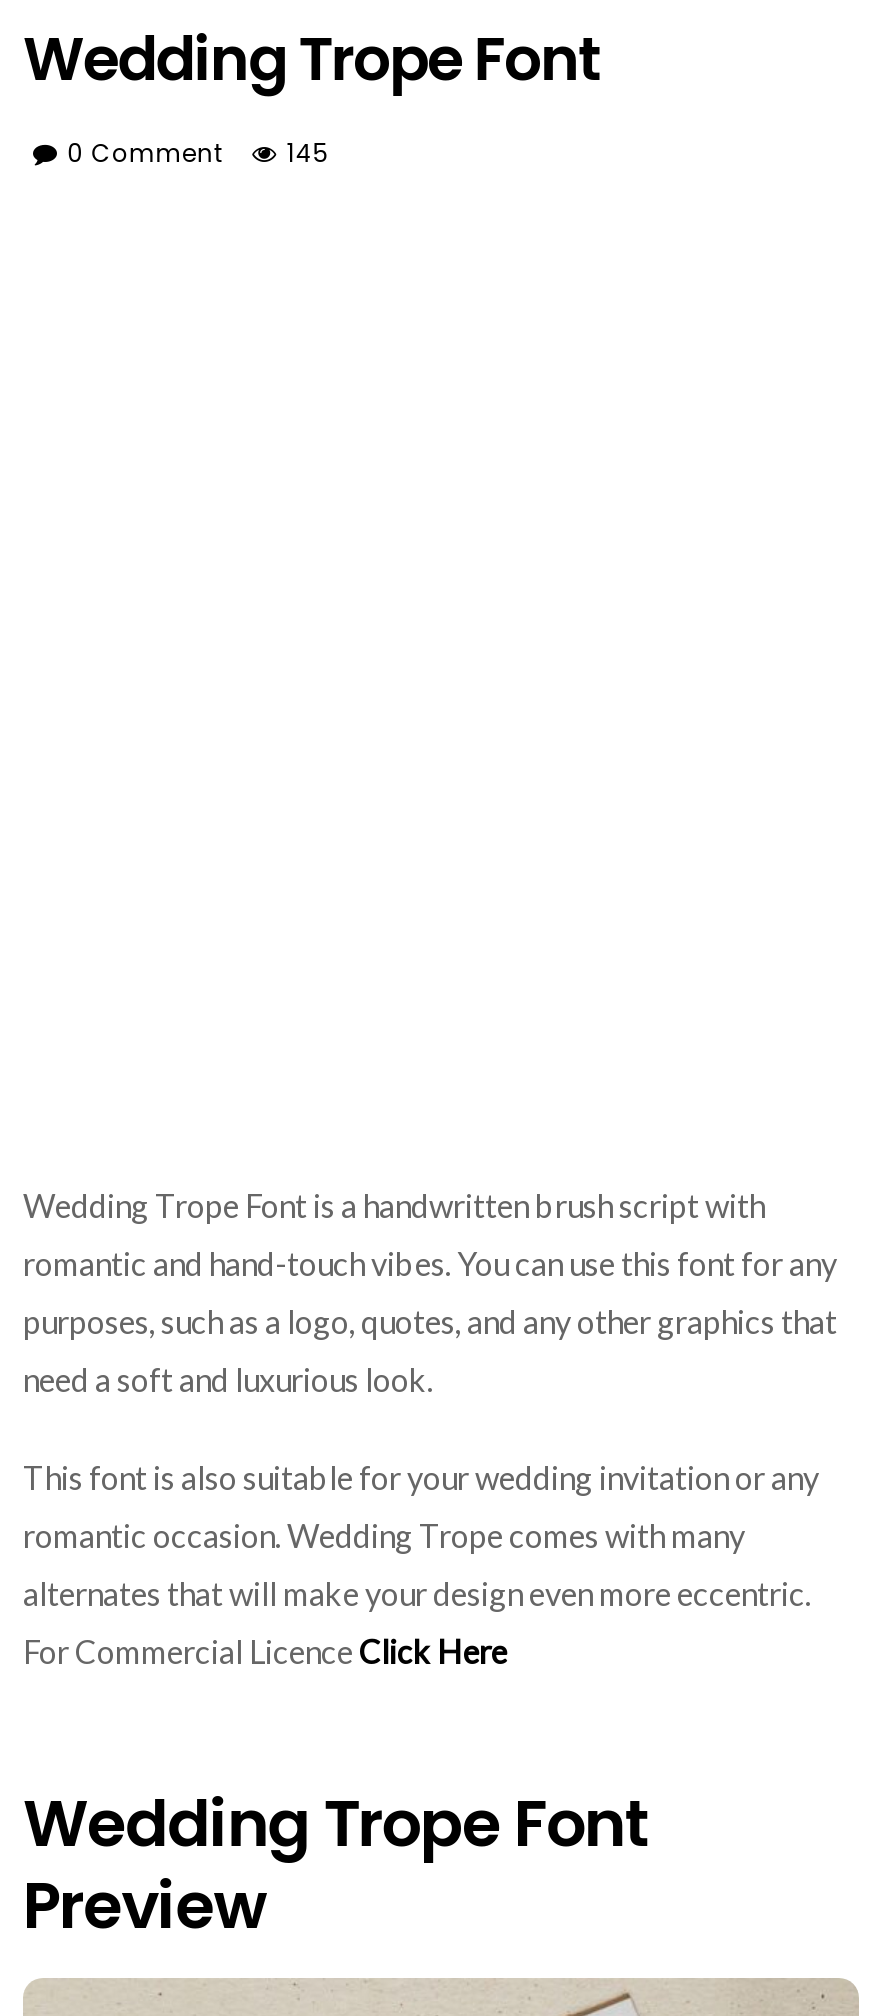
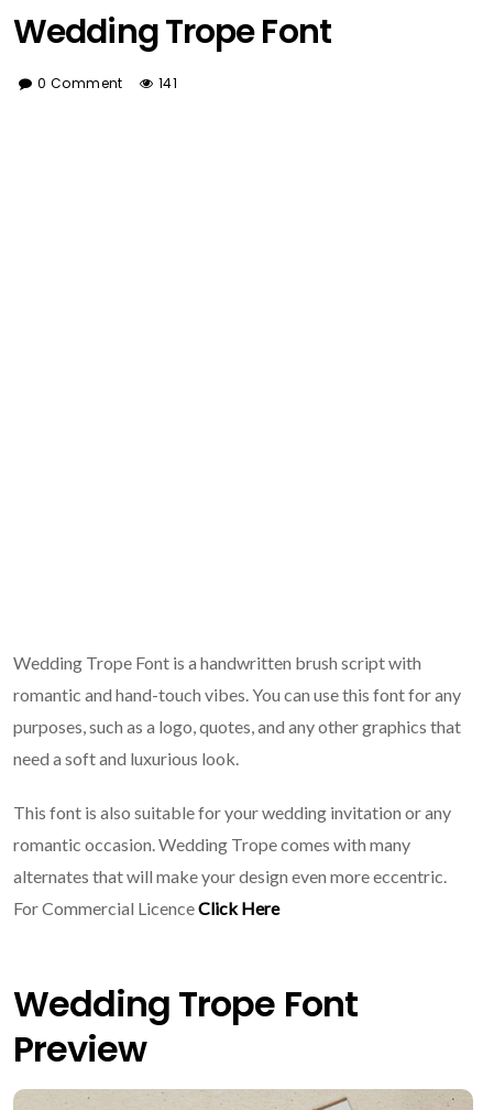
- 0 Comment 145
+ 0 Comment 141
